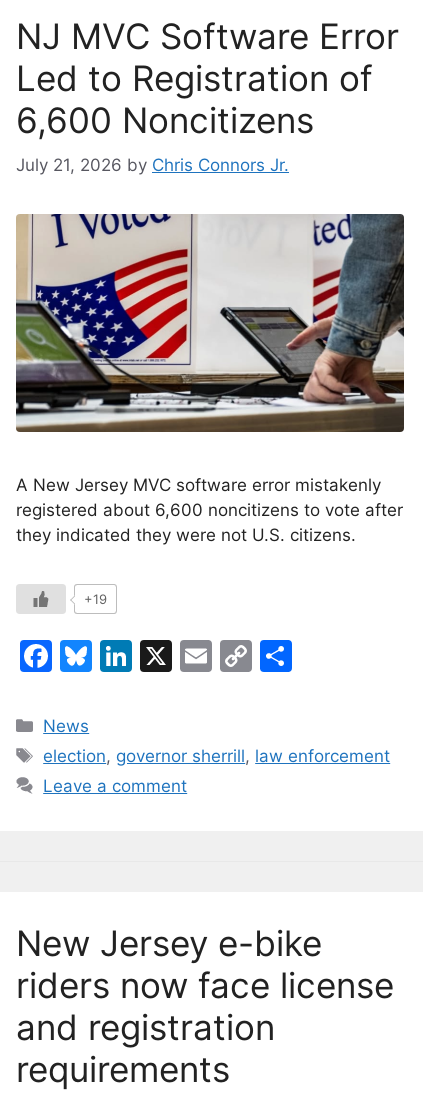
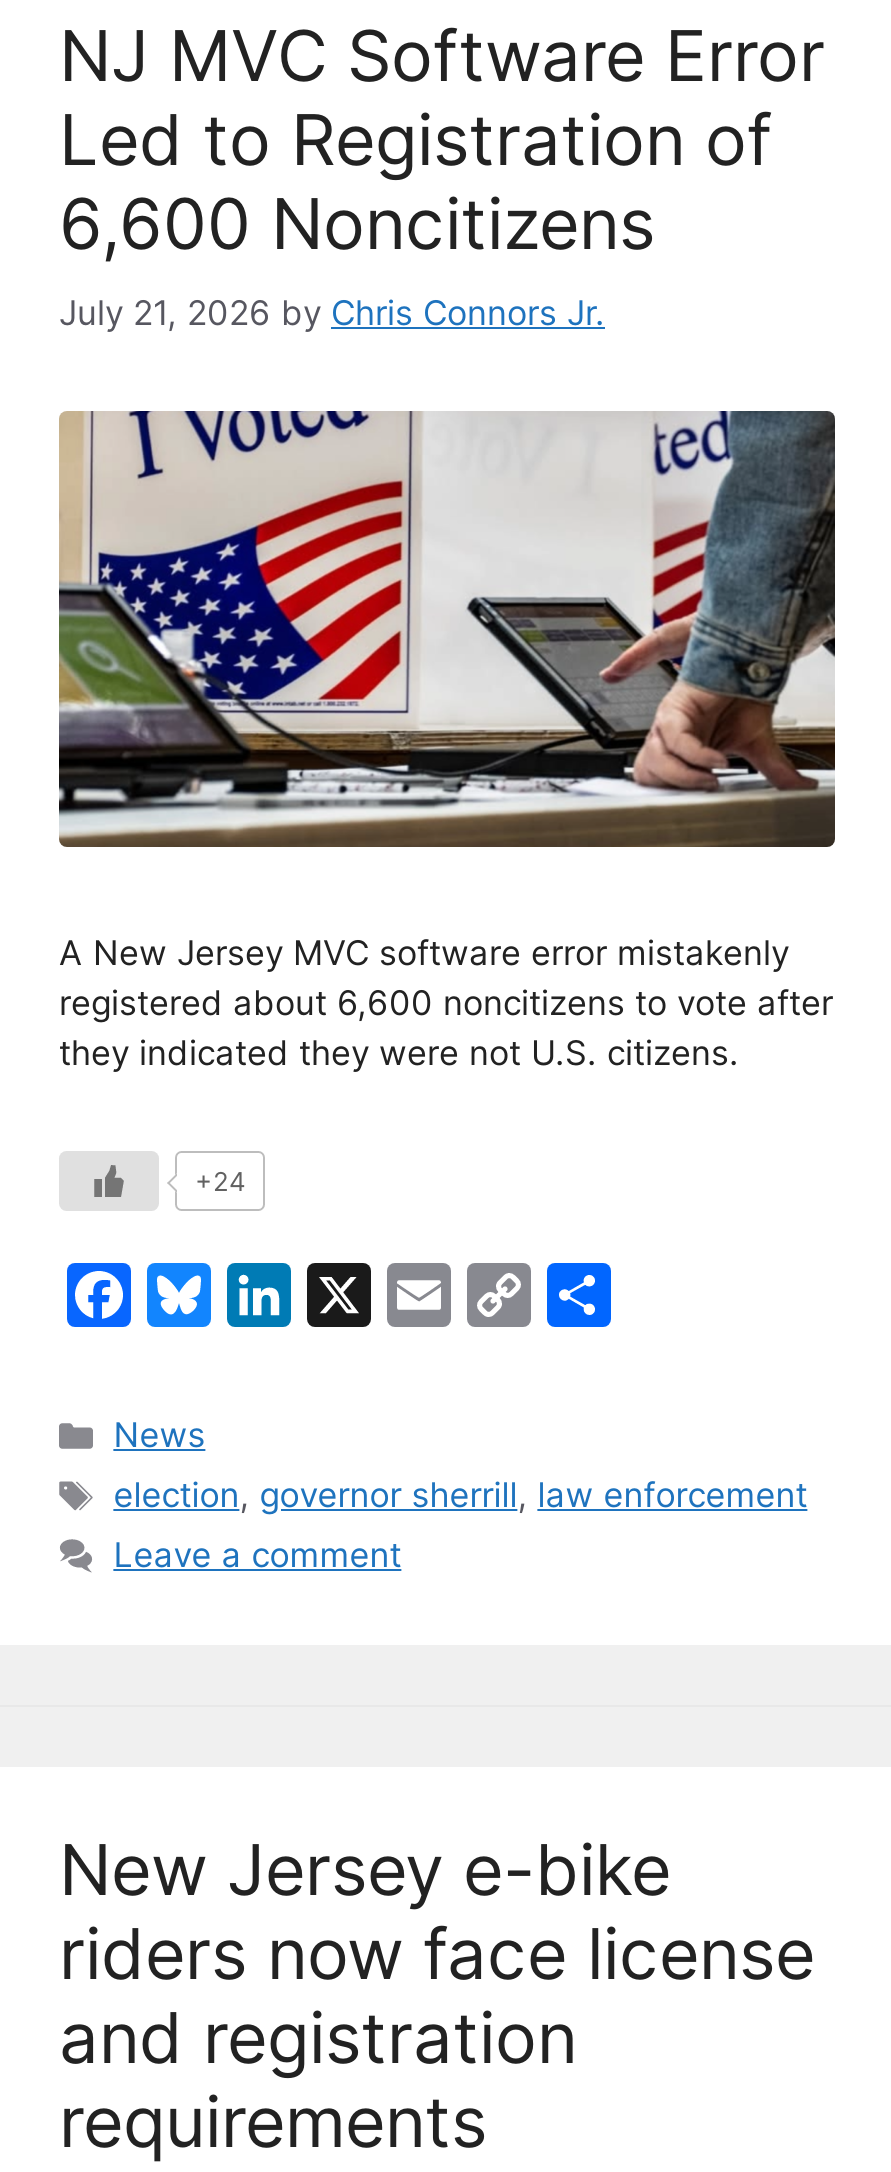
- +19
+ +24
